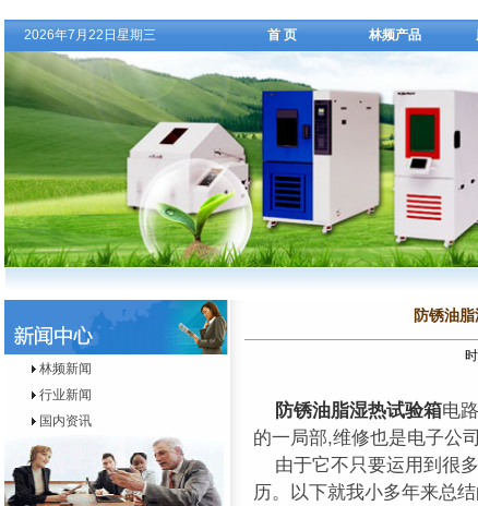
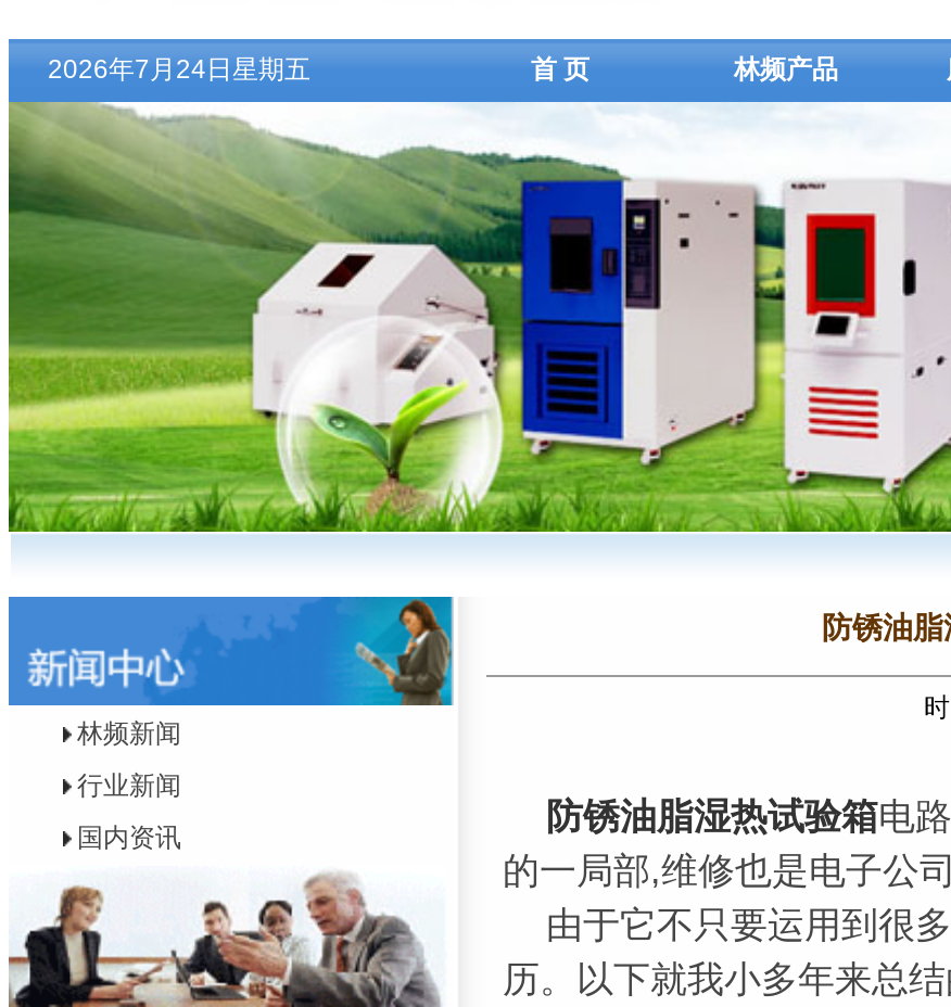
- 2026年7月22日星期三
+ 2026年7月24日星期五
